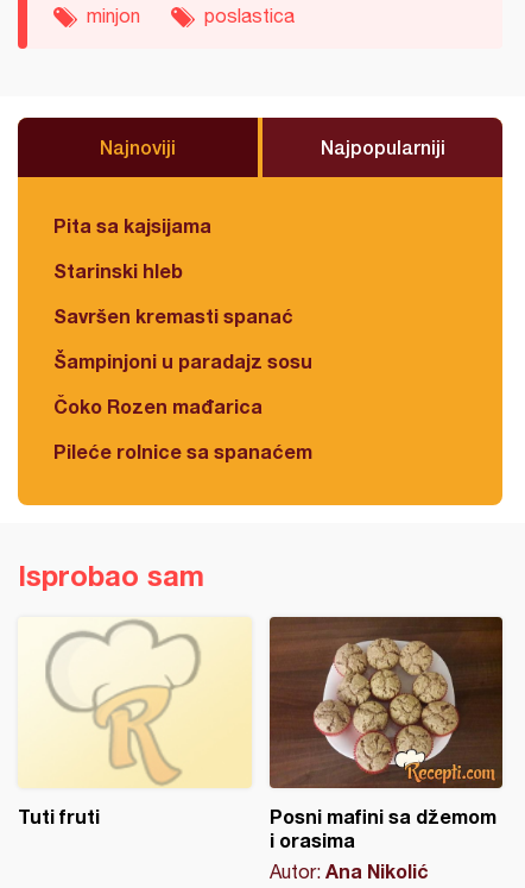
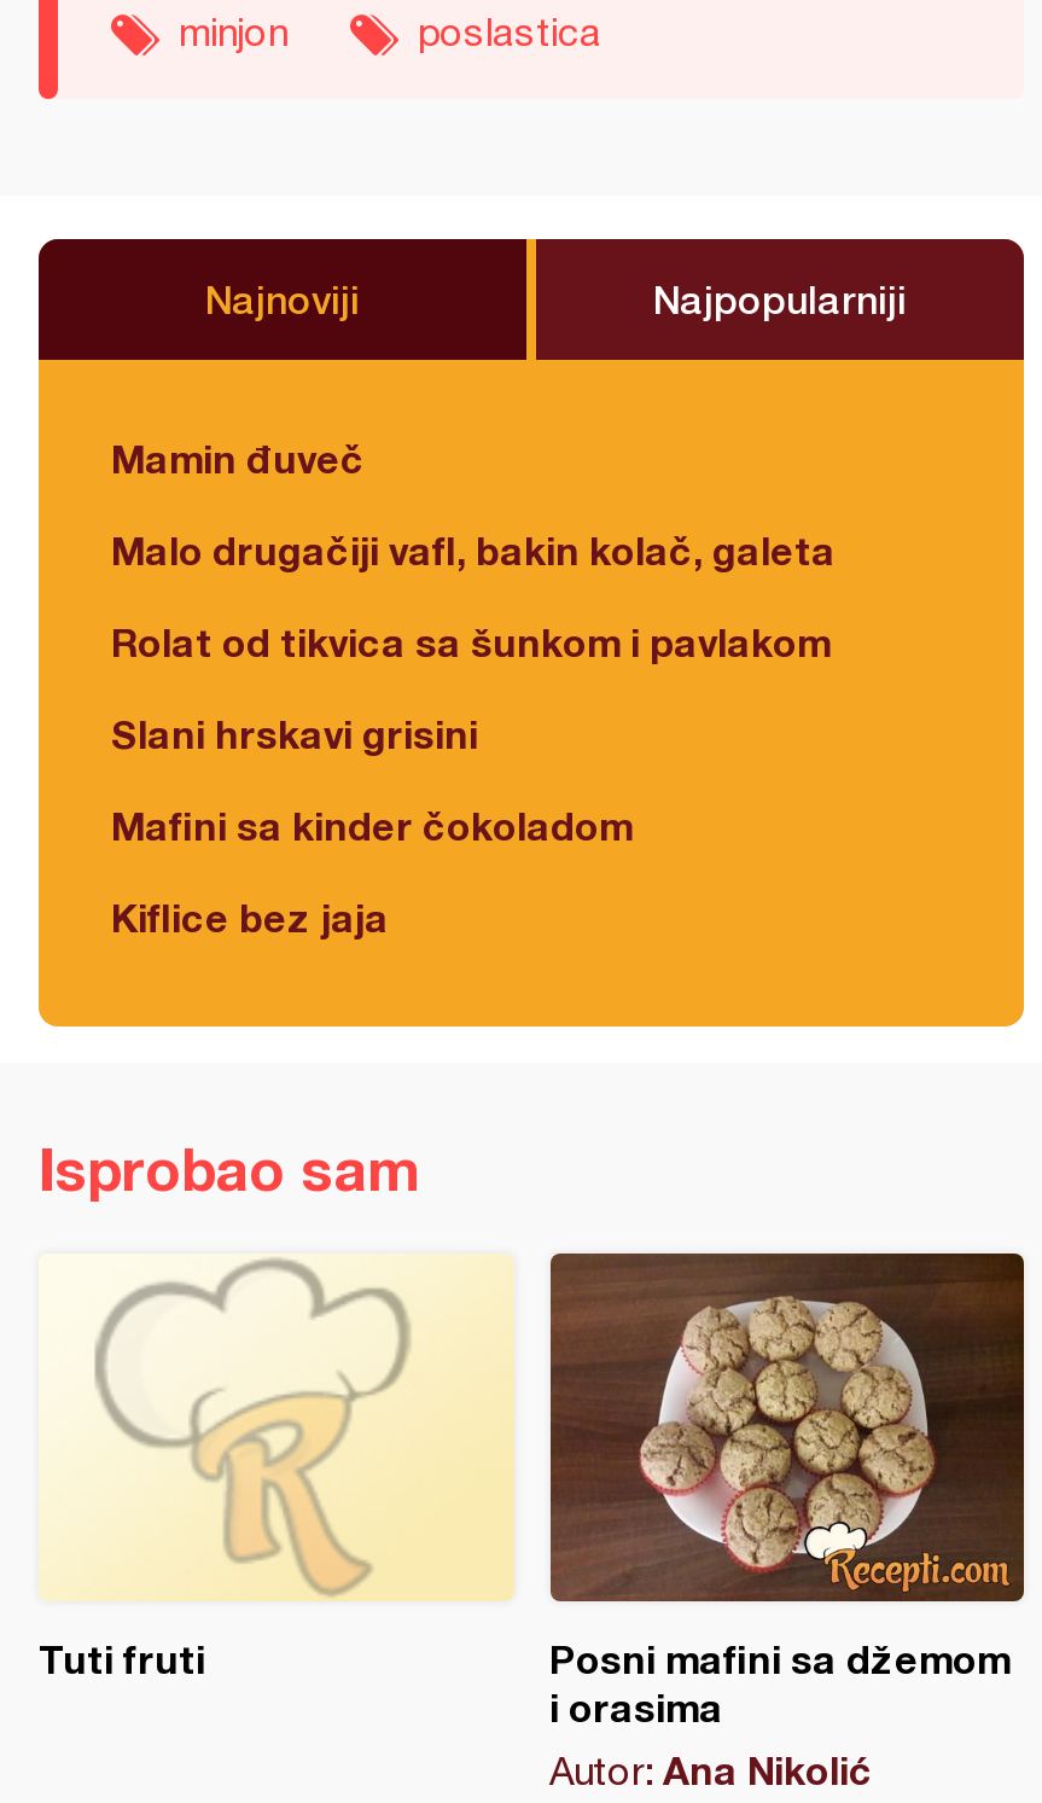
- Pita sa kajsijama
+ Mamin đuveč

- Starinski hleb
+ Malo drugačiji vafl, bakin kolač, galeta

- Savršen kremasti spanać
+ Rolat od tikvica sa šunkom i pavlakom

- Šampinjoni u paradajz sosu
+ Slani hrskavi grisini

- Čoko Rozen mađarica
+ Mafini sa kinder čokoladom

- Pileće rolnice sa spanaćem
+ Kiflice bez jaja
